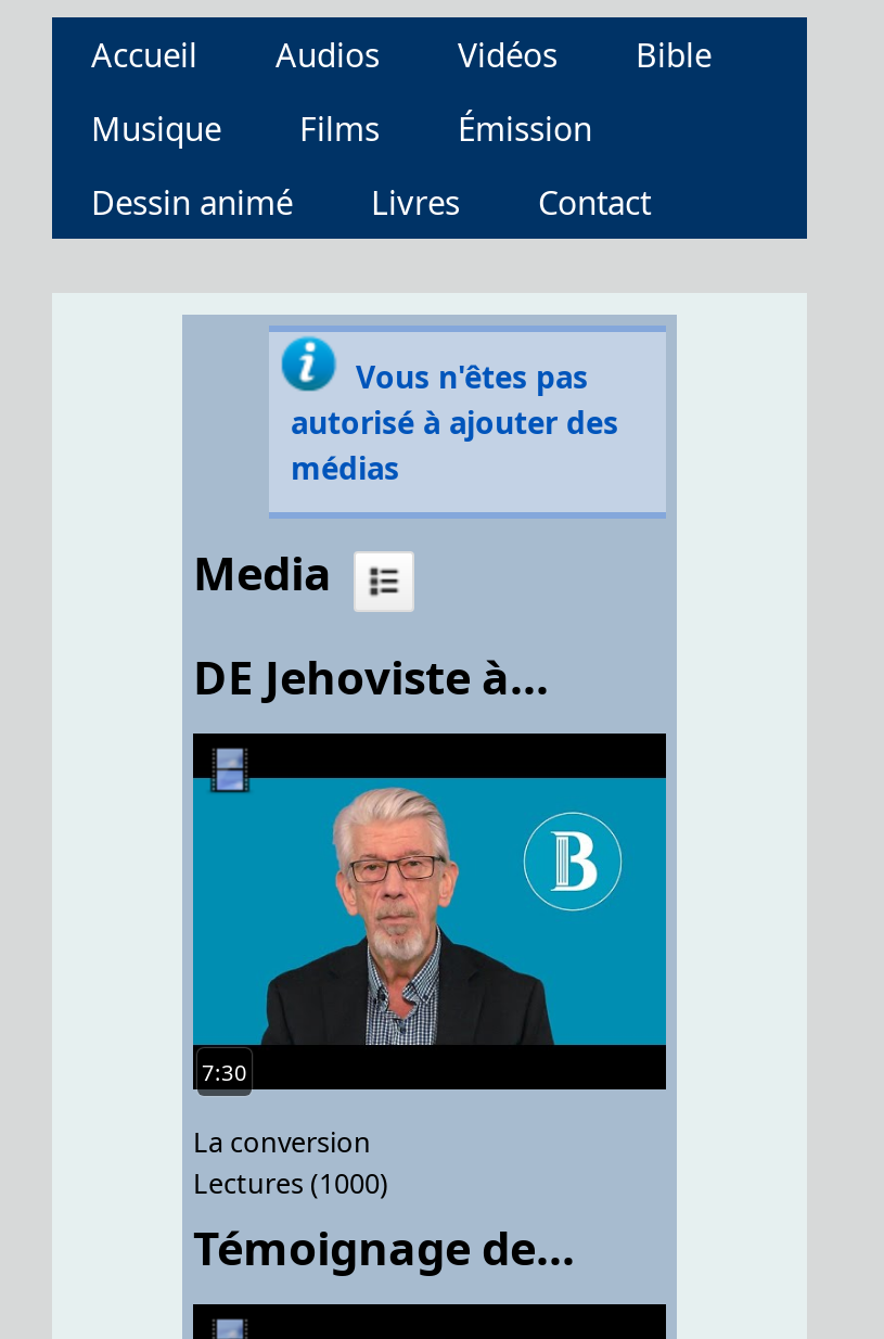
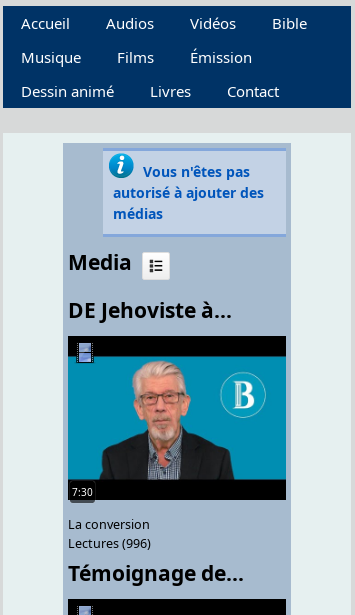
- Lectures (1000)
+ Lectures (996)
